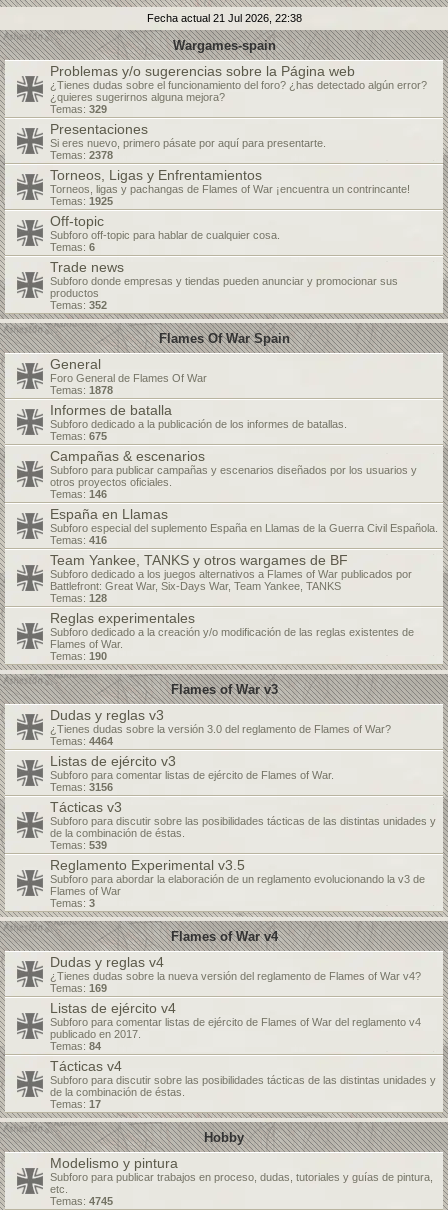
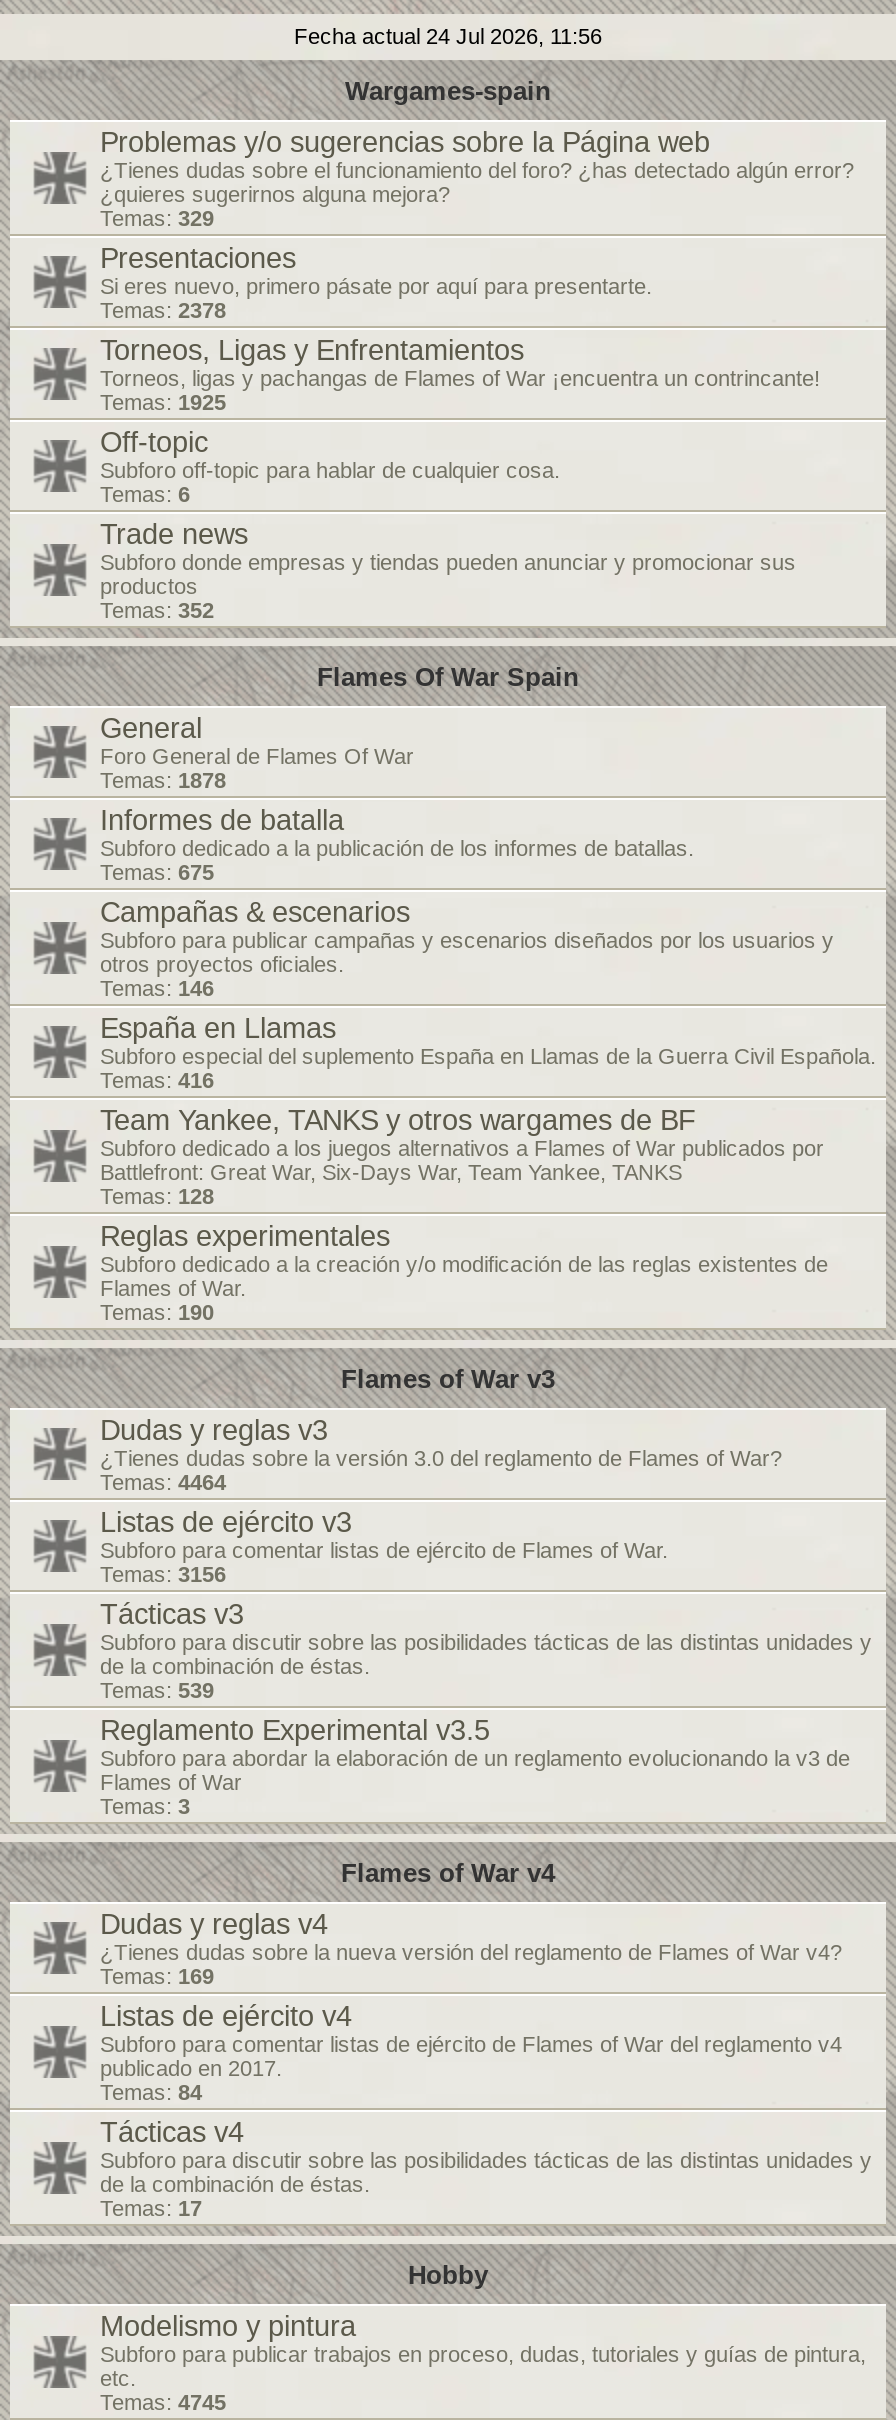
- Fecha actual 21 Jul 2026, 22:38
+ Fecha actual 24 Jul 2026, 11:56
